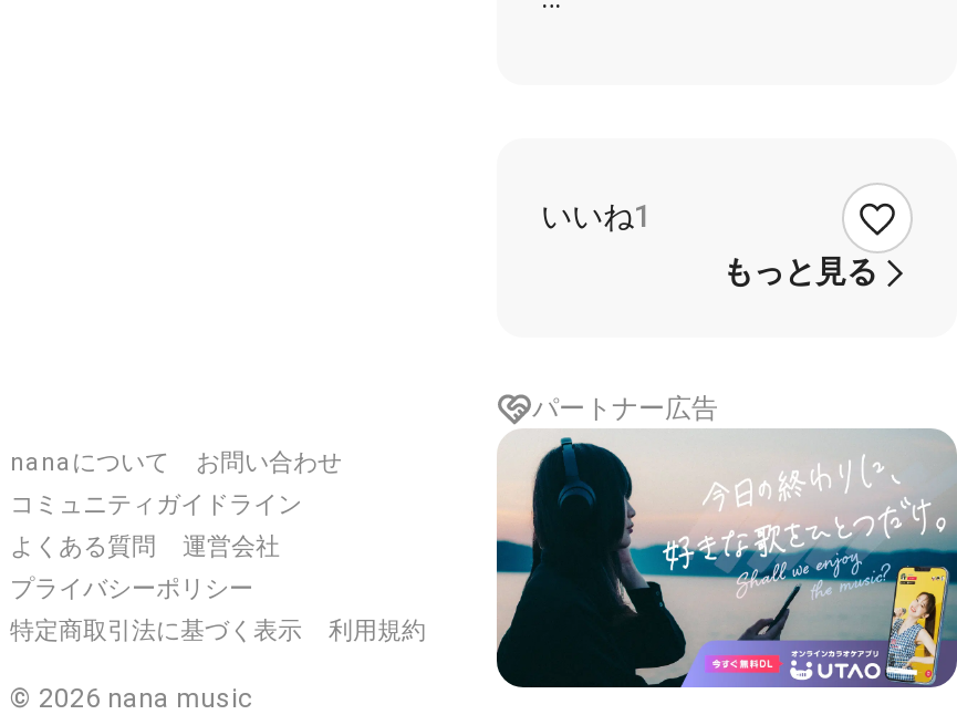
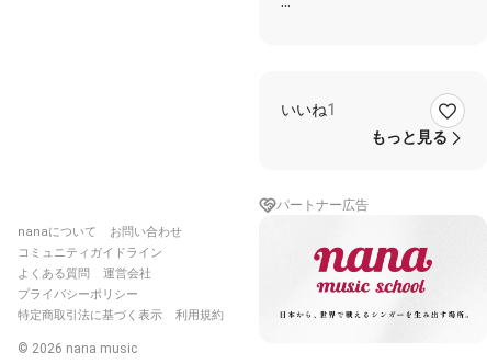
- [image]
+ [image]
